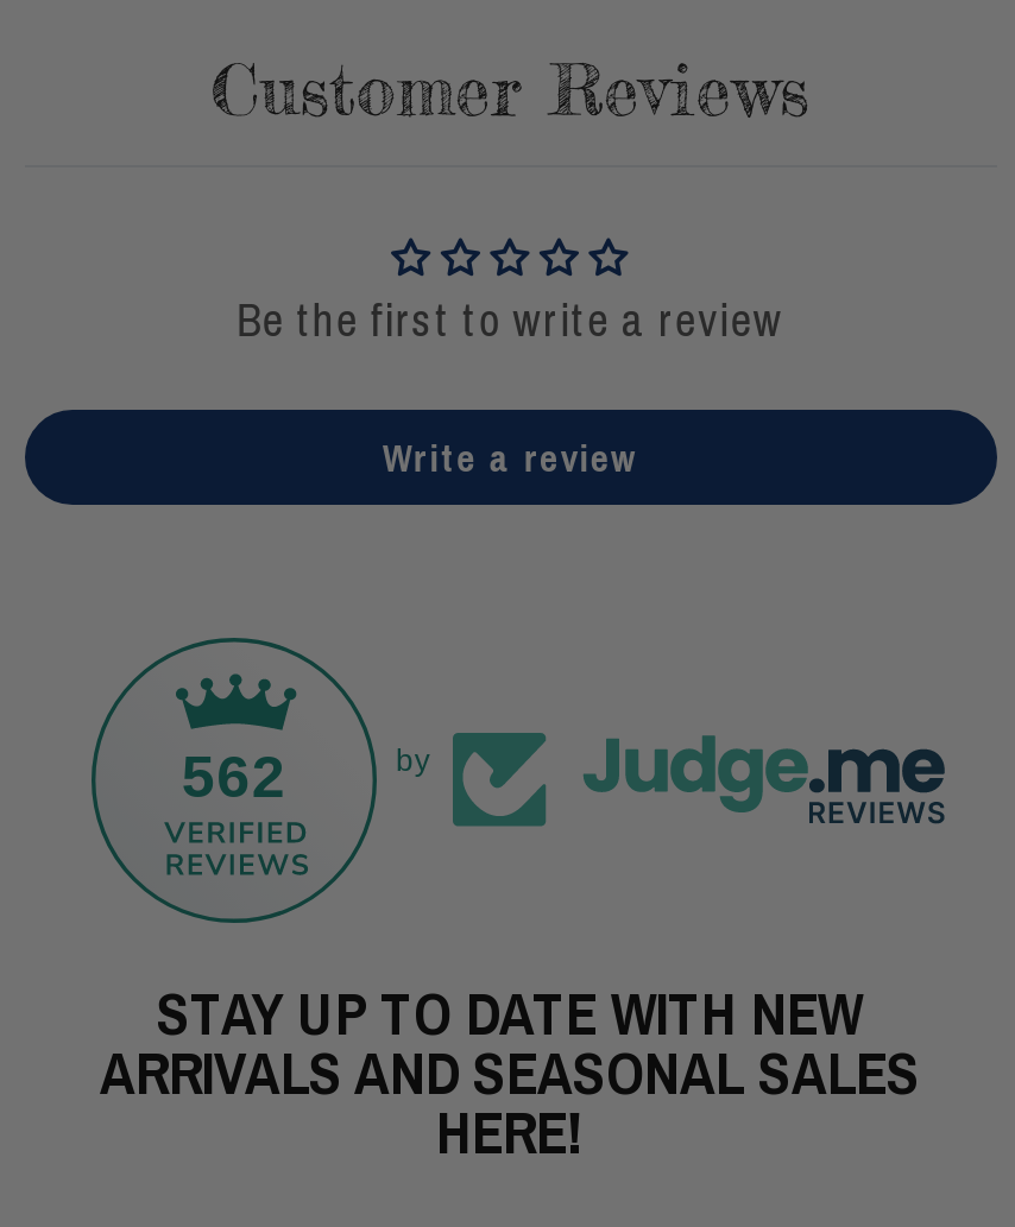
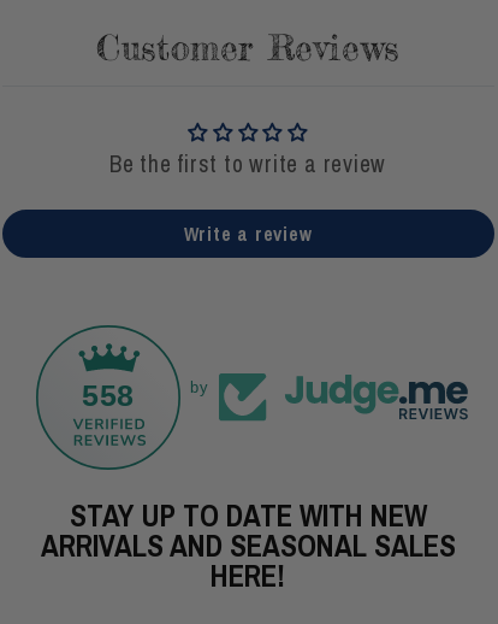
- 562
+ 558
